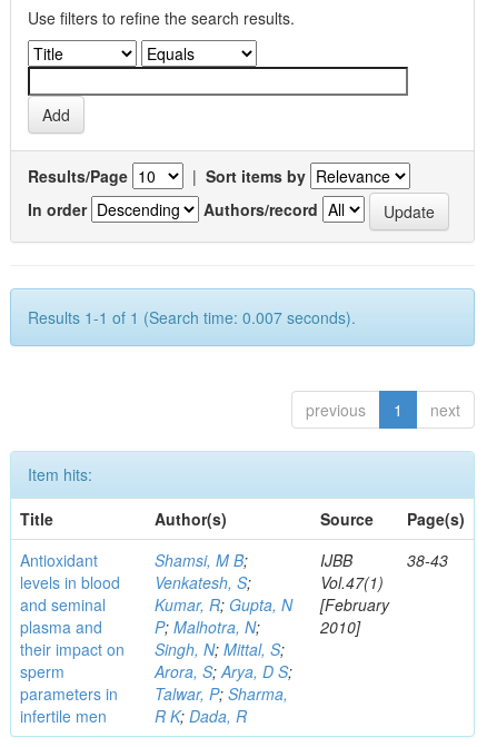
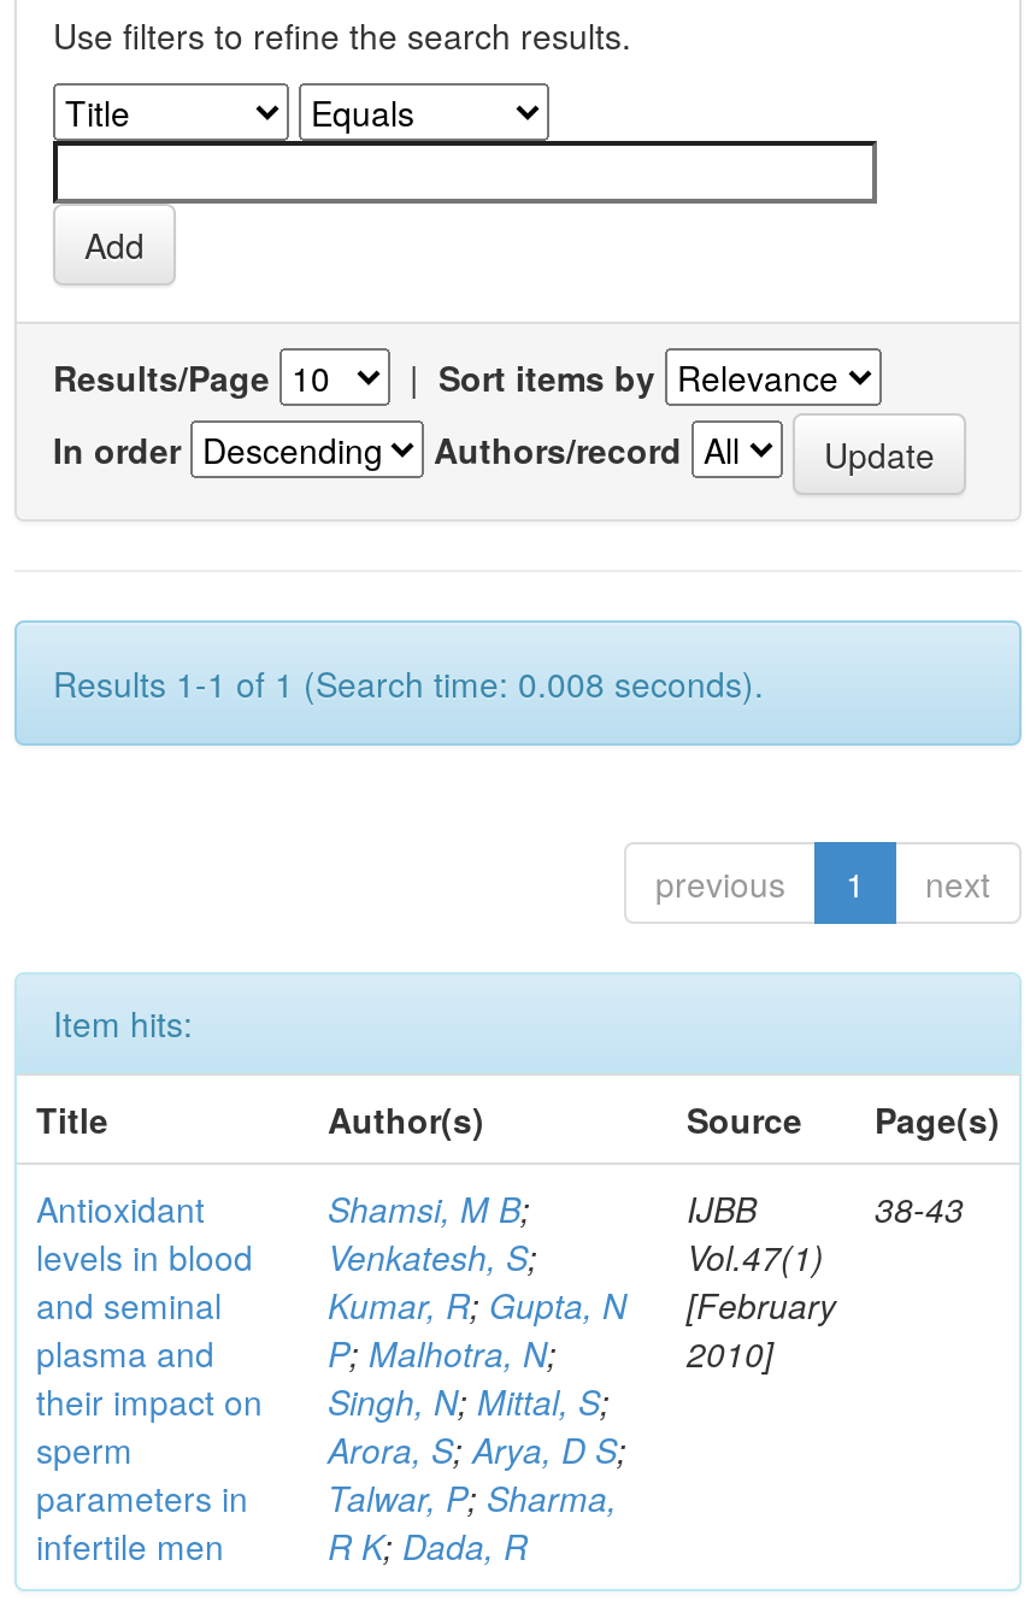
- Results 1-1 of 1 (Search time: 0.007 seconds).
+ Results 1-1 of 1 (Search time: 0.008 seconds).
